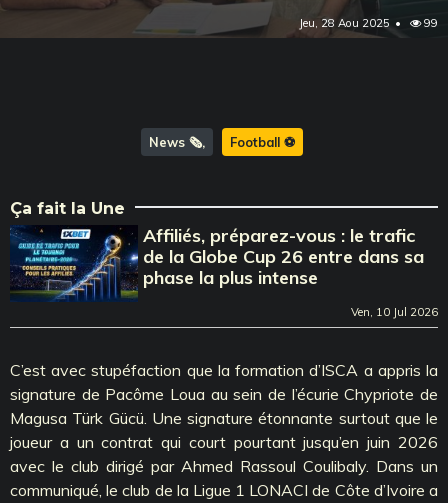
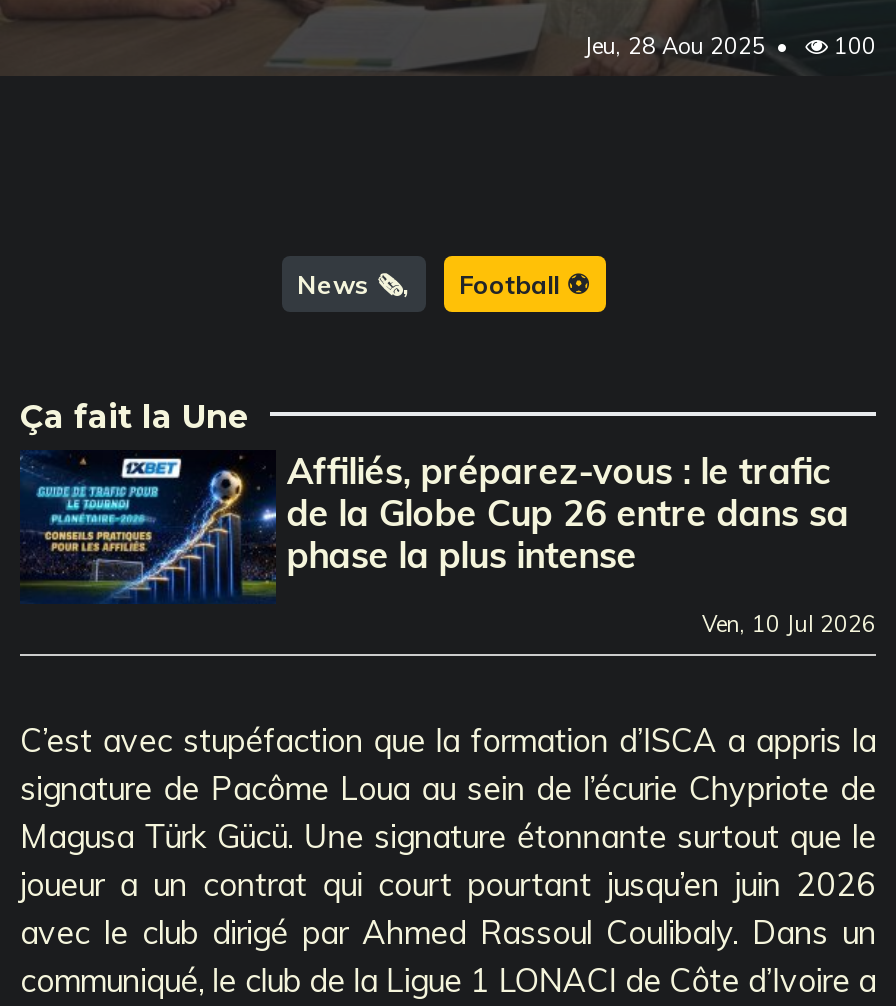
- 99
+ 100
